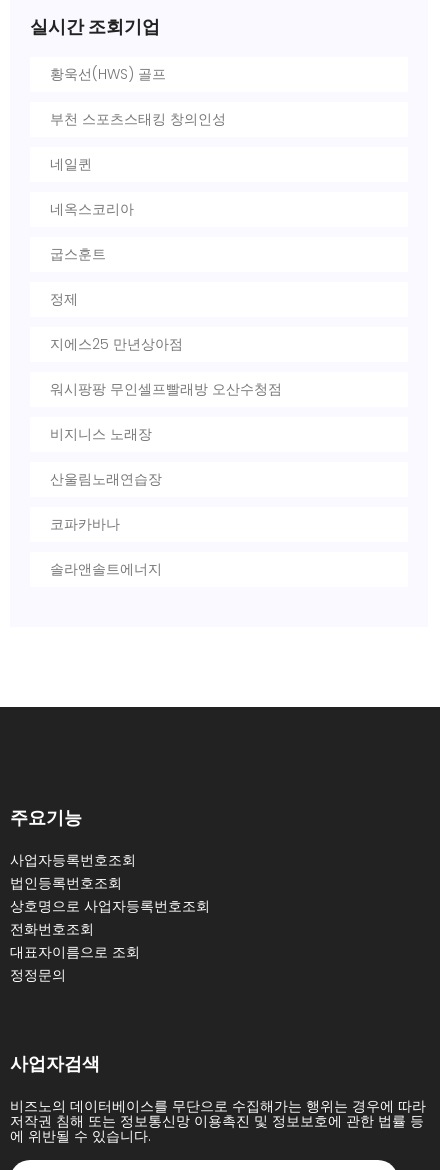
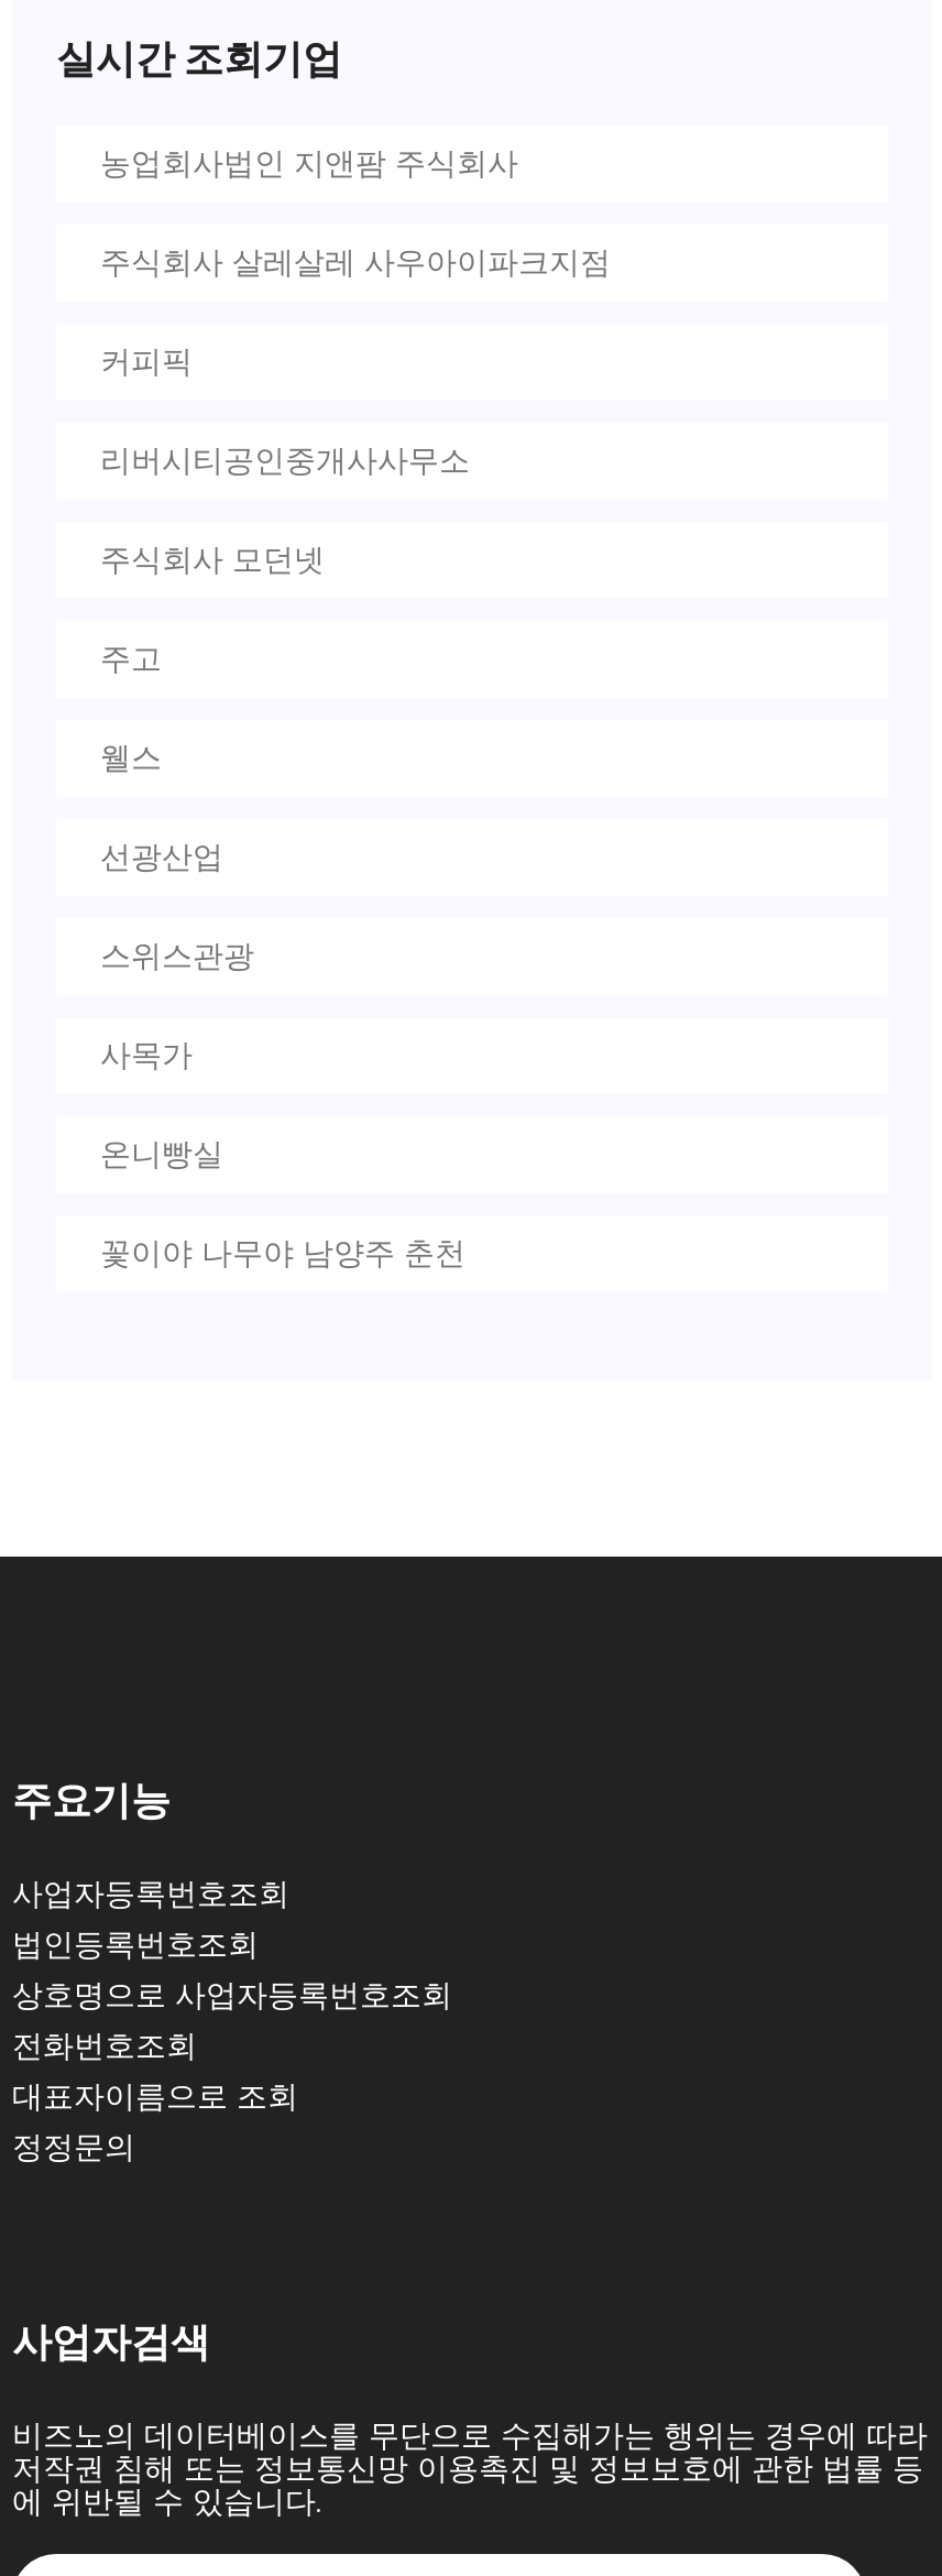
- 황욱선(HWS) 골프
+ 농업회사법인 지앤팜 주식회사

- 부천 스포츠스태킹 창의인성
+ 주식회사 살레살레 사우아이파크지점

- 네일퀸
+ 커피픽

- 네옥스코리아
+ 리버시티공인중개사사무소

- 굽스훈트
+ 주식회사 모던넷

- 정제
+ 주고

- 지에스25 만년상아점
+ 웰스

- 워시팡팡 무인셀프빨래방 오산수청점
+ 선광산업

- 비지니스 노래장
+ 스위스관광

- 산울림노래연습장
+ 사목가

- 코파카바나
+ 온니빵실

- 솔라앤솔트에너지
+ 꽃이야 나무야 남양주 춘천
